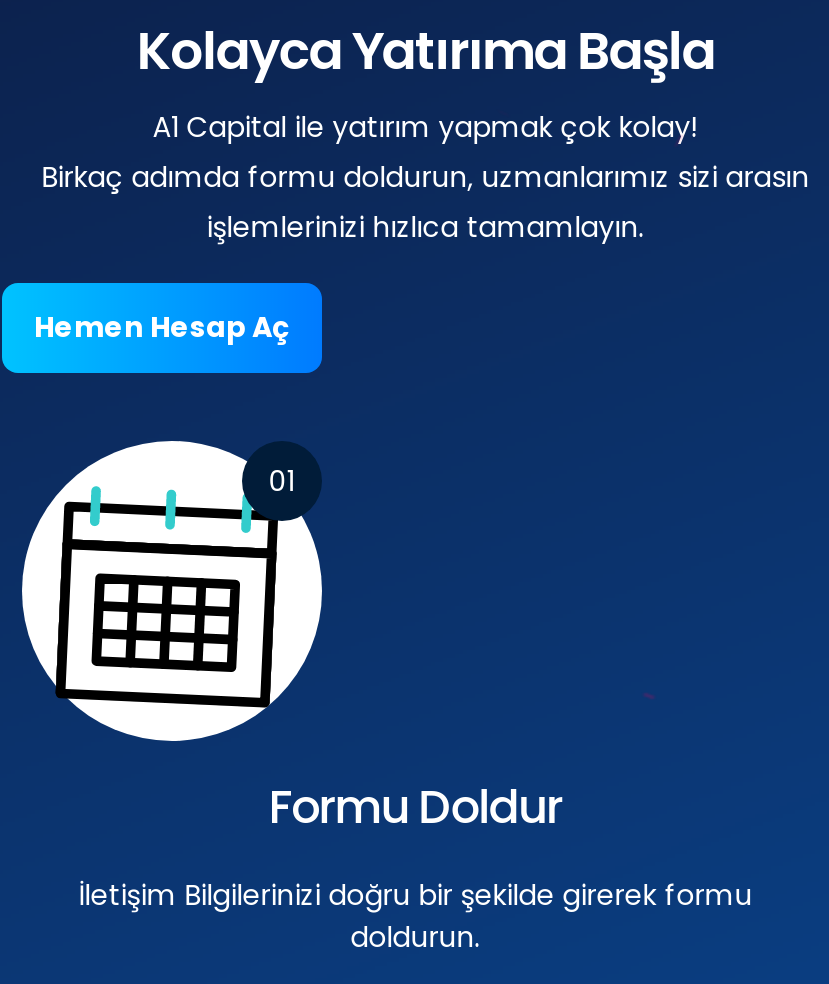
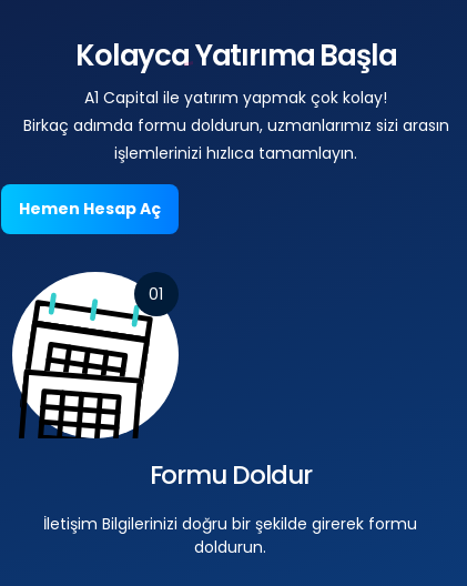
- [image]
+ [image]
